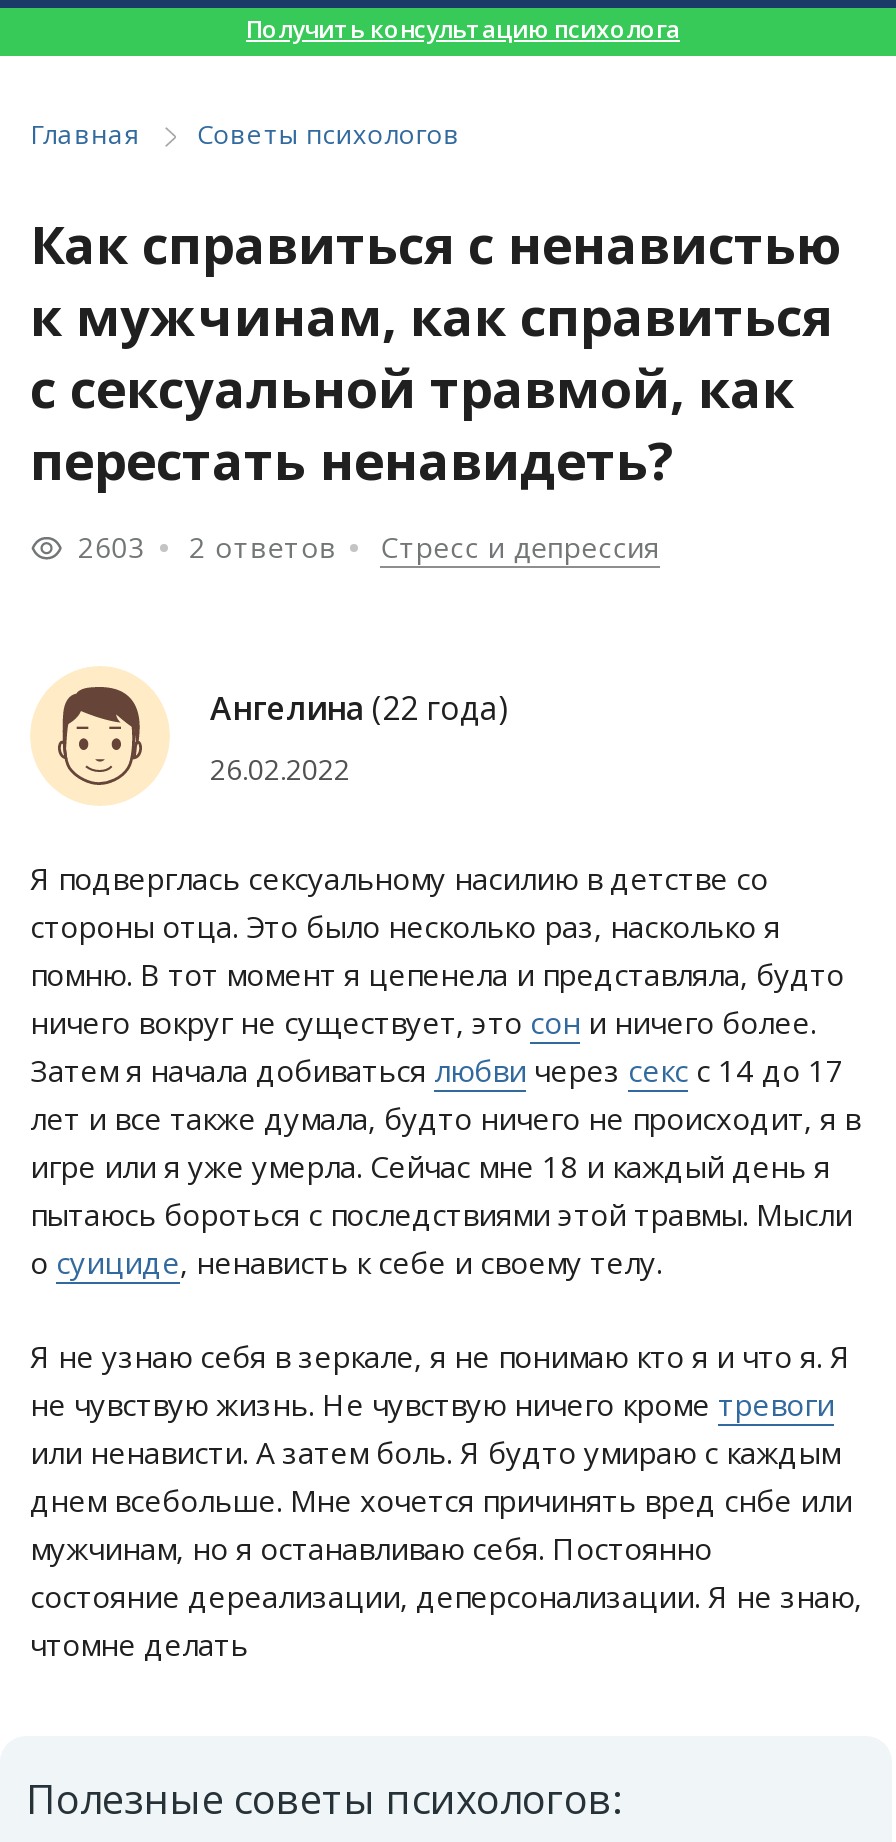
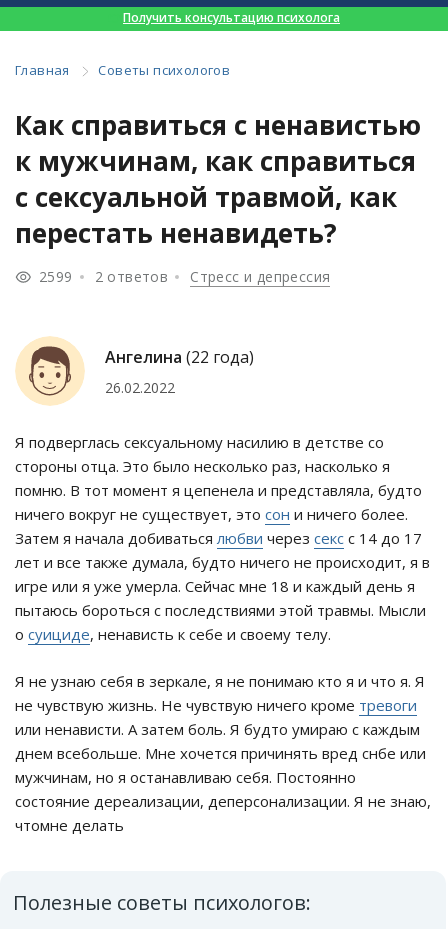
- 2603 2 ответов Стресс и депрессия
+ 2599 2 ответов Стресс и депрессия
